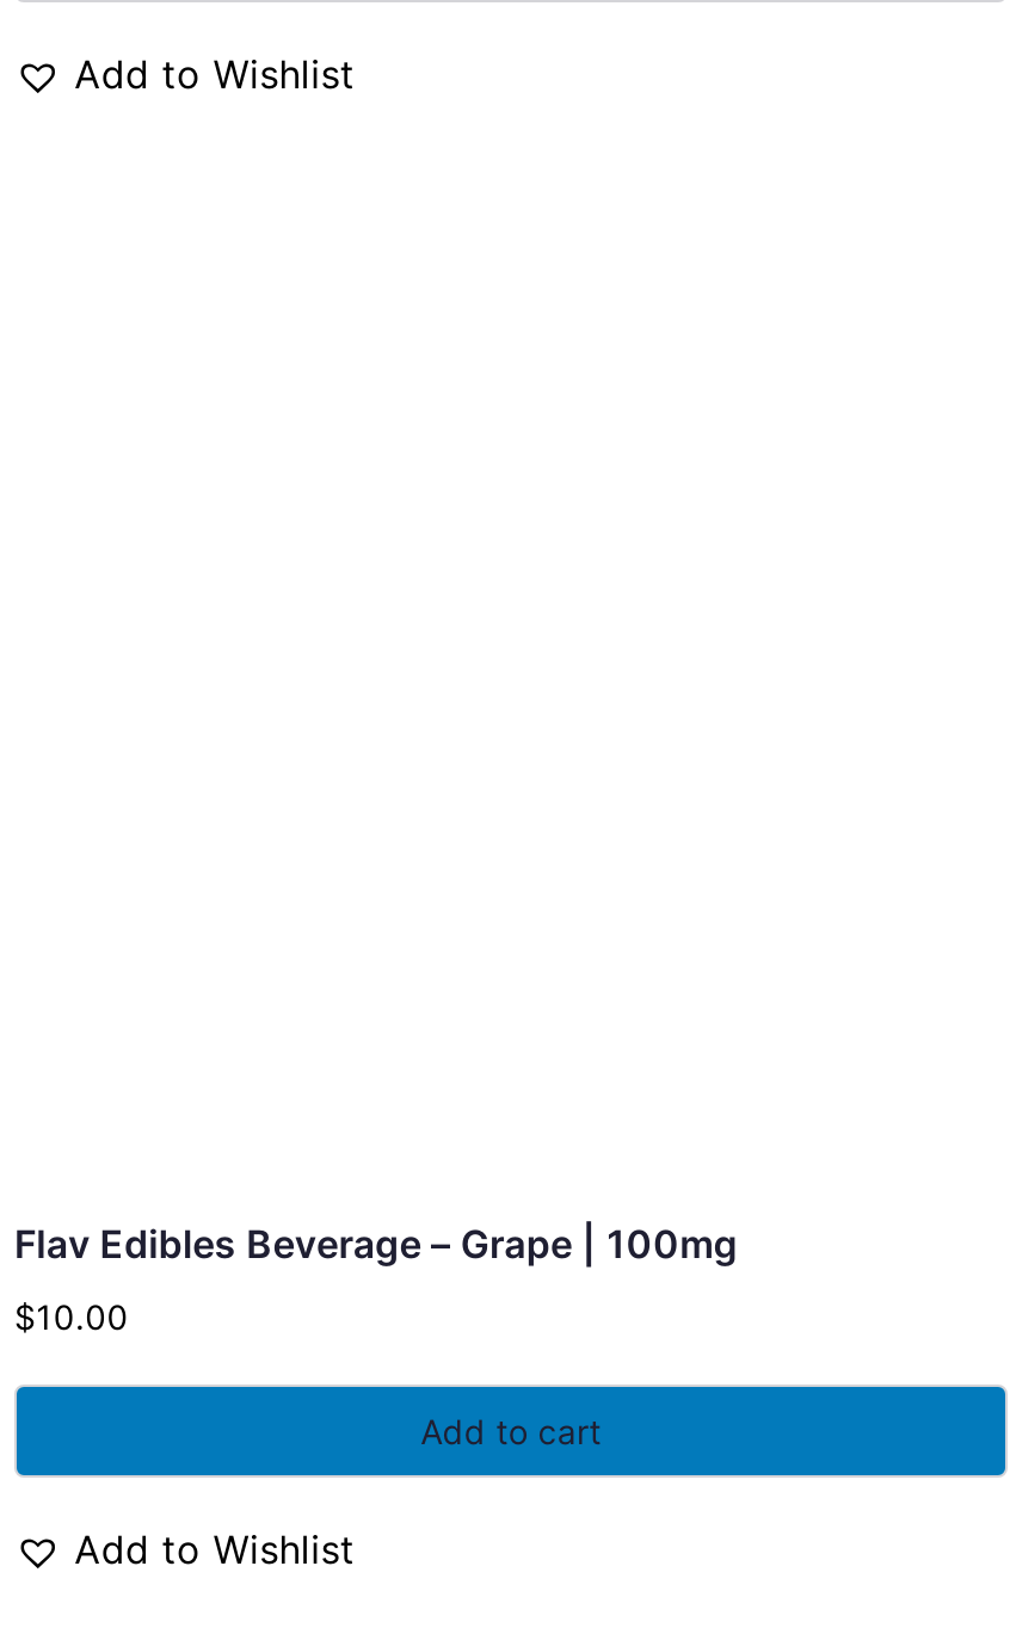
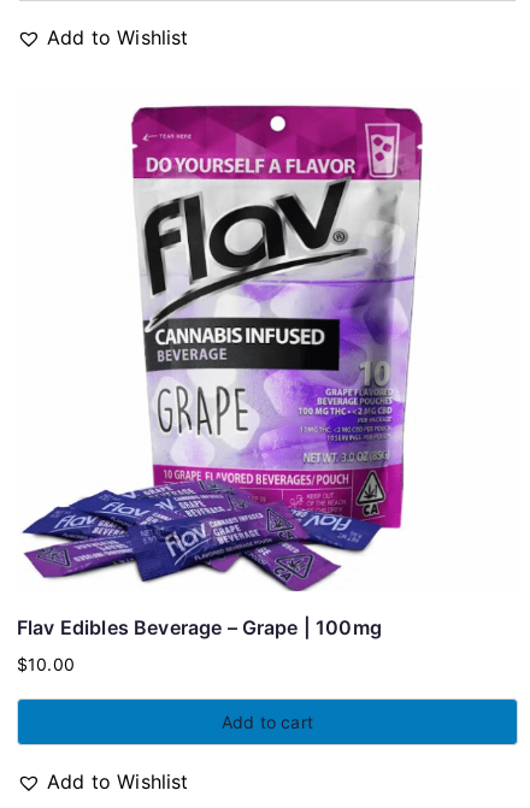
+ [image]
